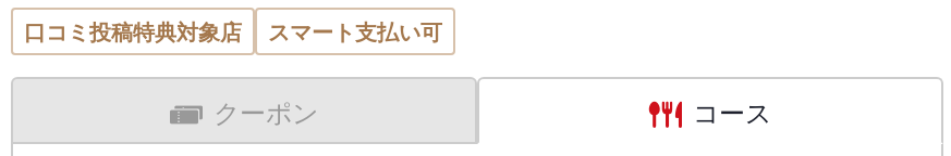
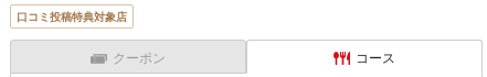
- スマート支払い可
